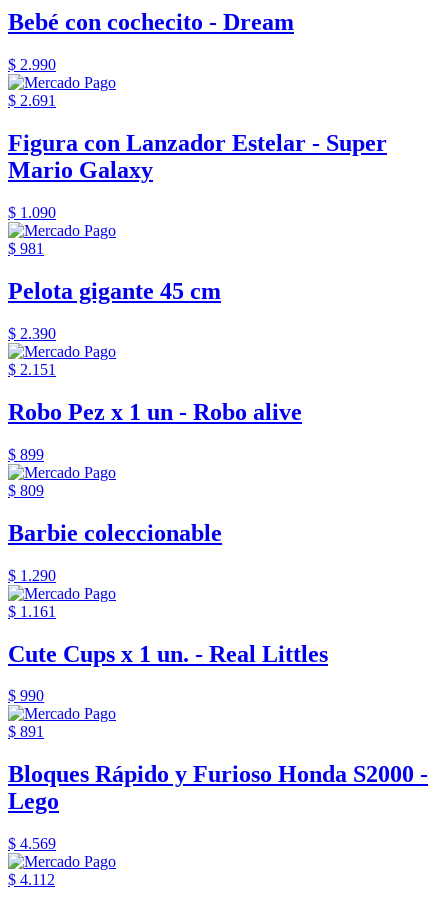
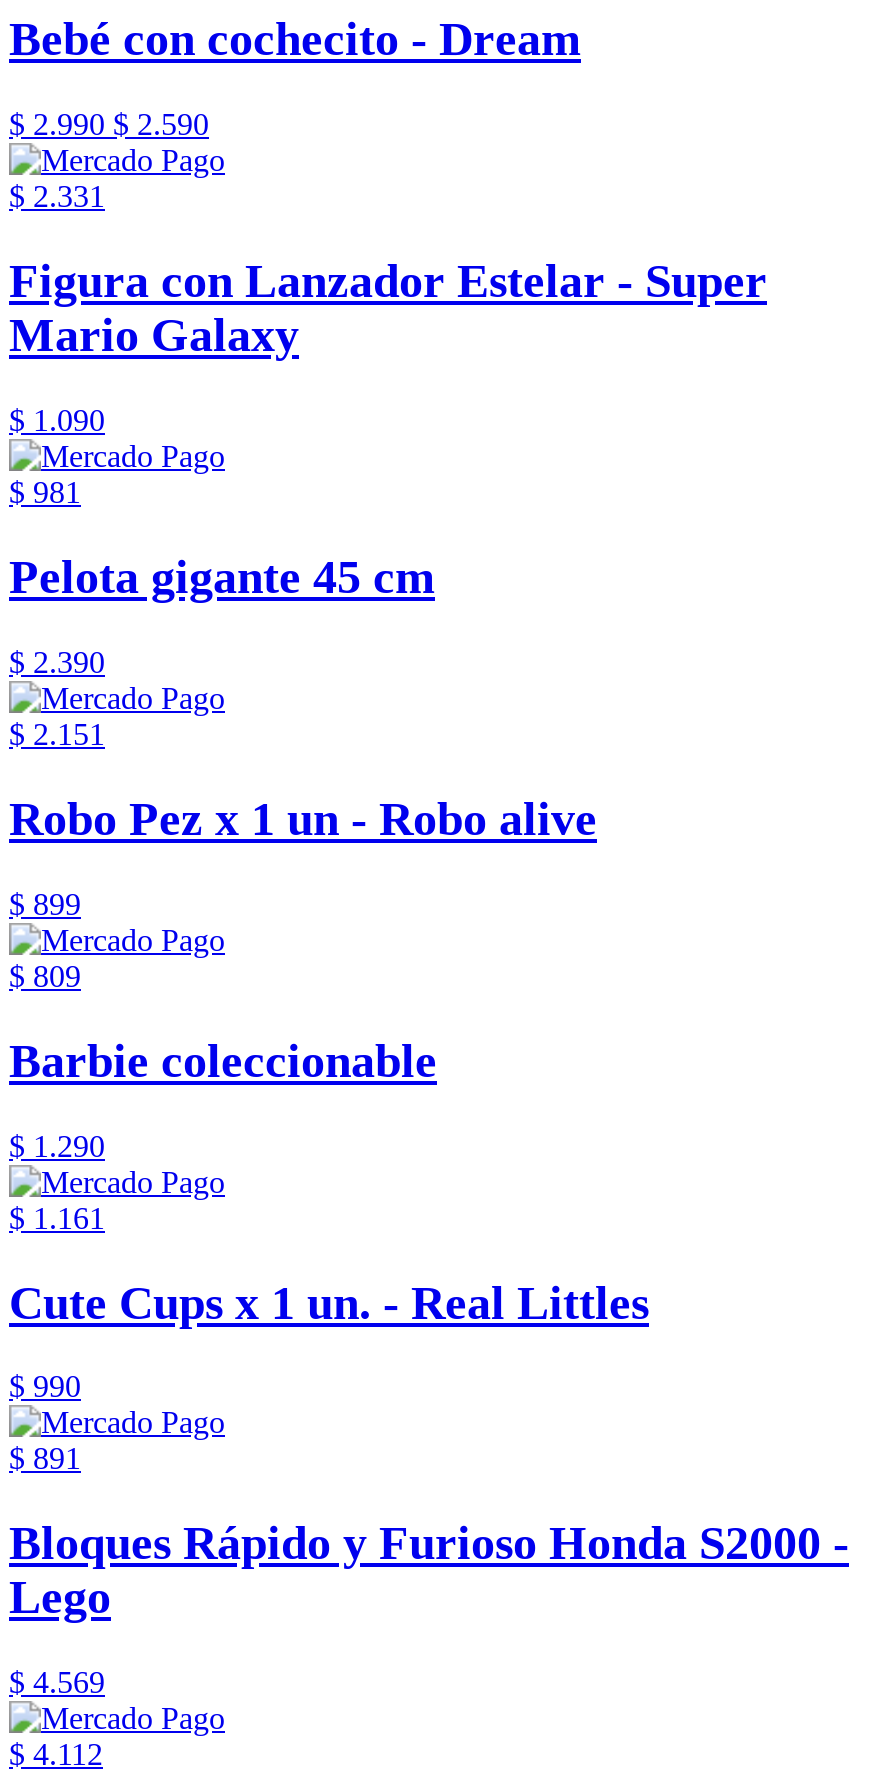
- $ 2.990
+ $ 2.990 $ 2.590

- $ 2.691
+ $ 2.331
